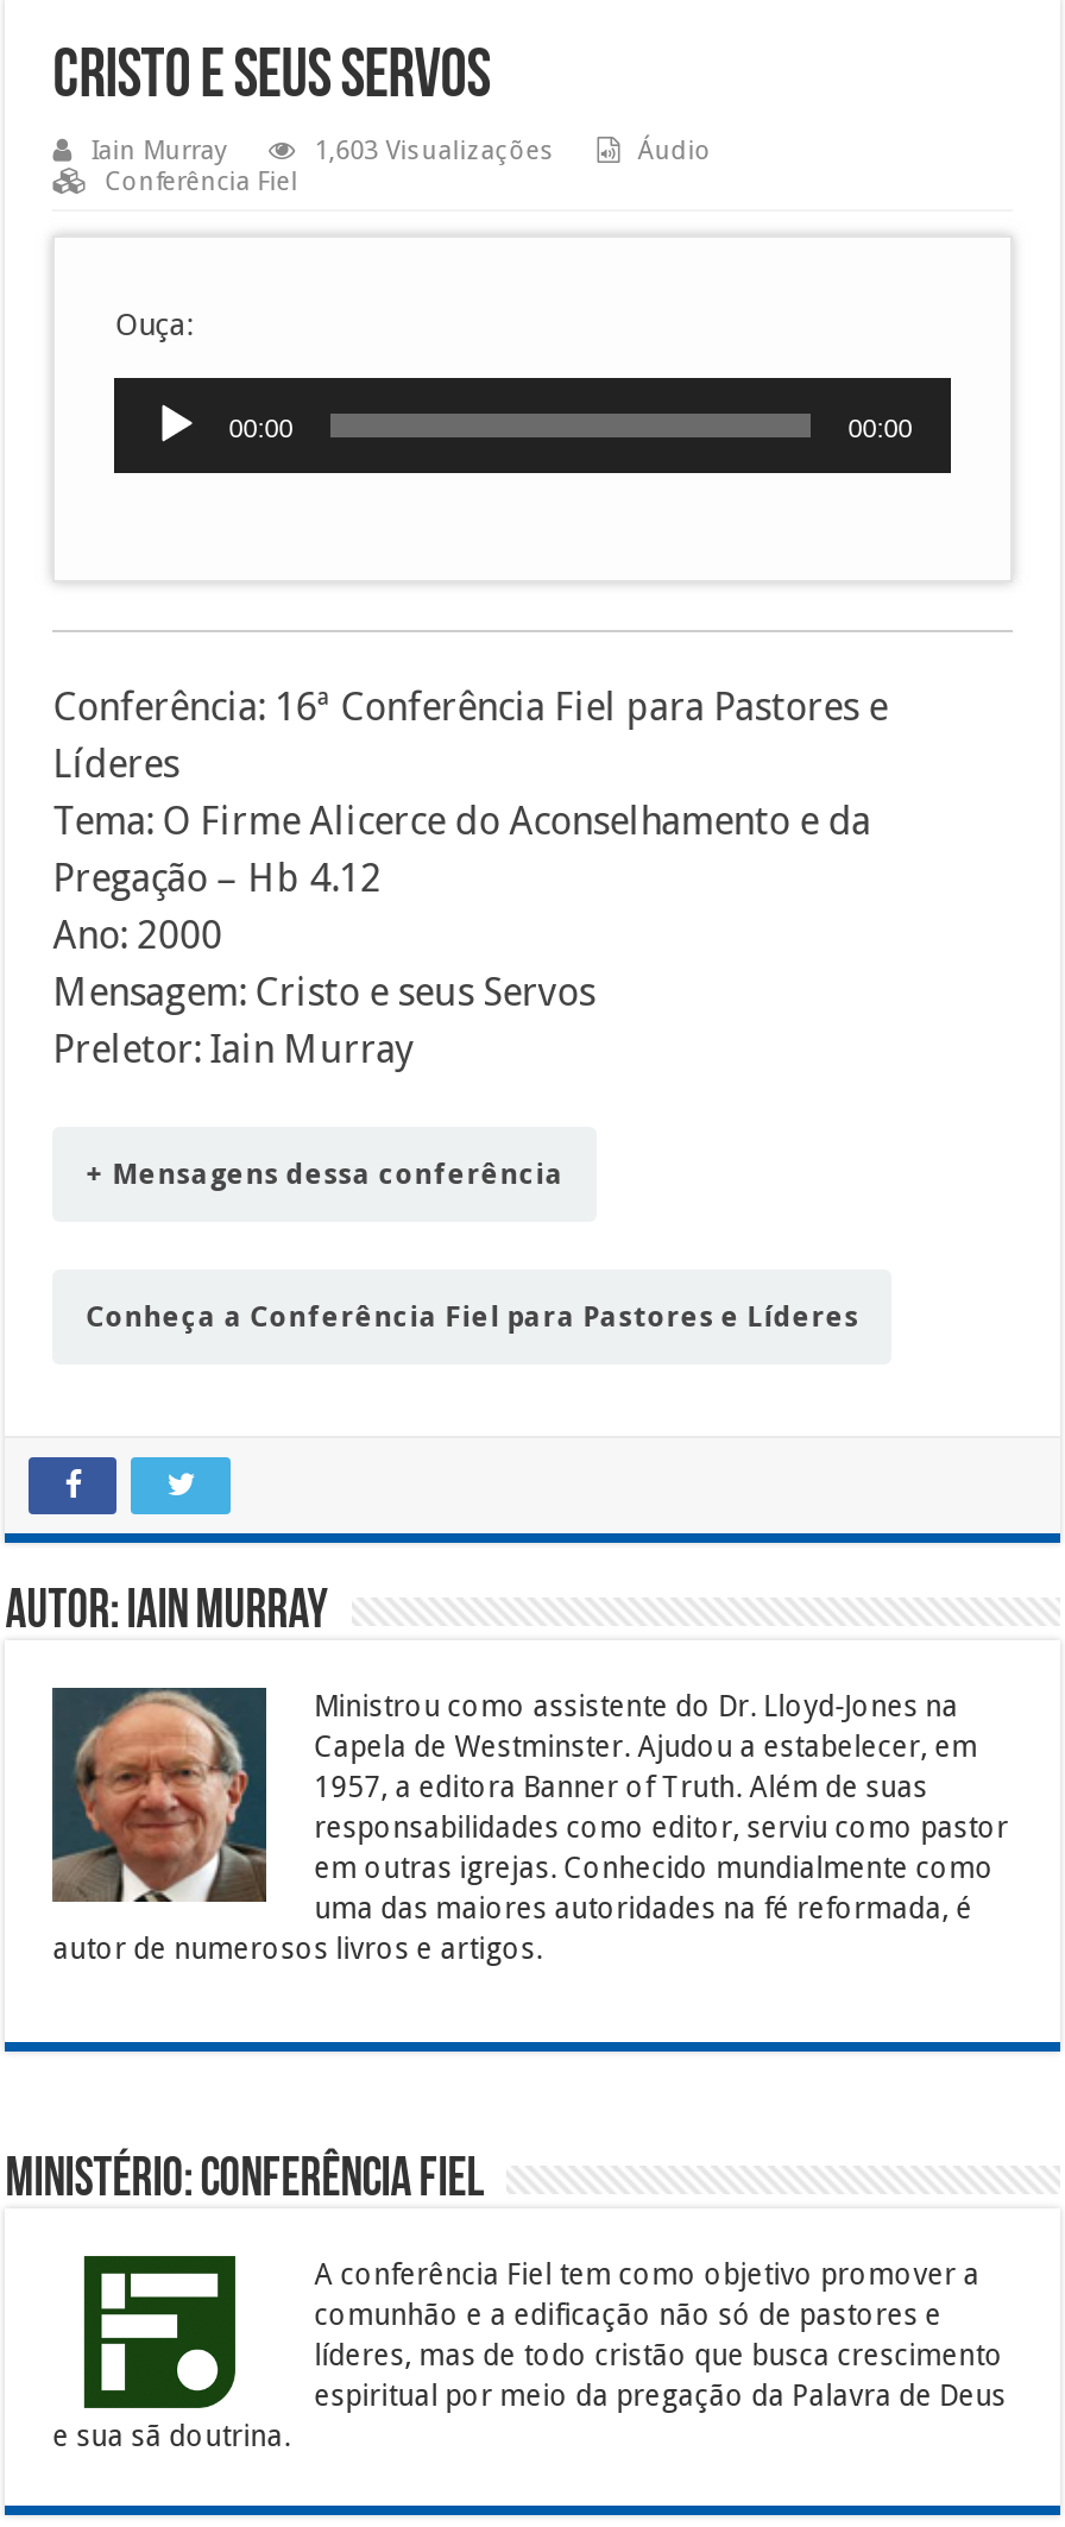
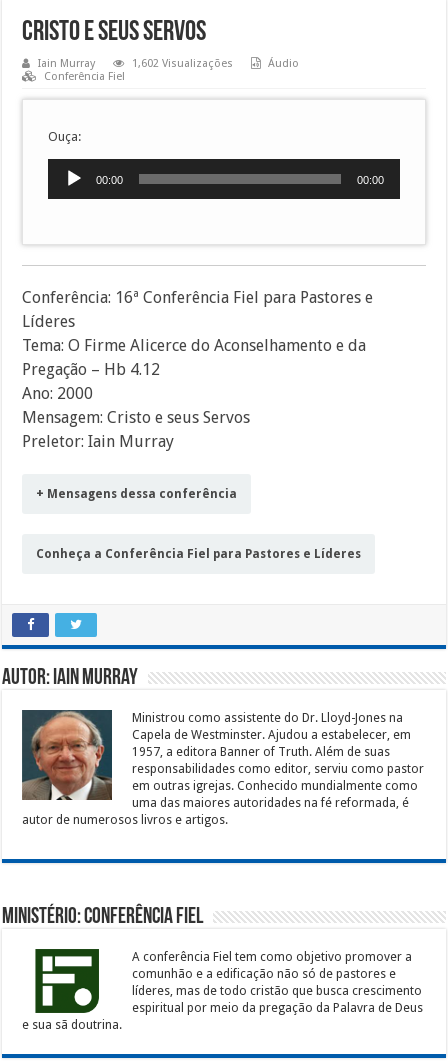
- 1,603 Visualizações
+ 1,602 Visualizações
